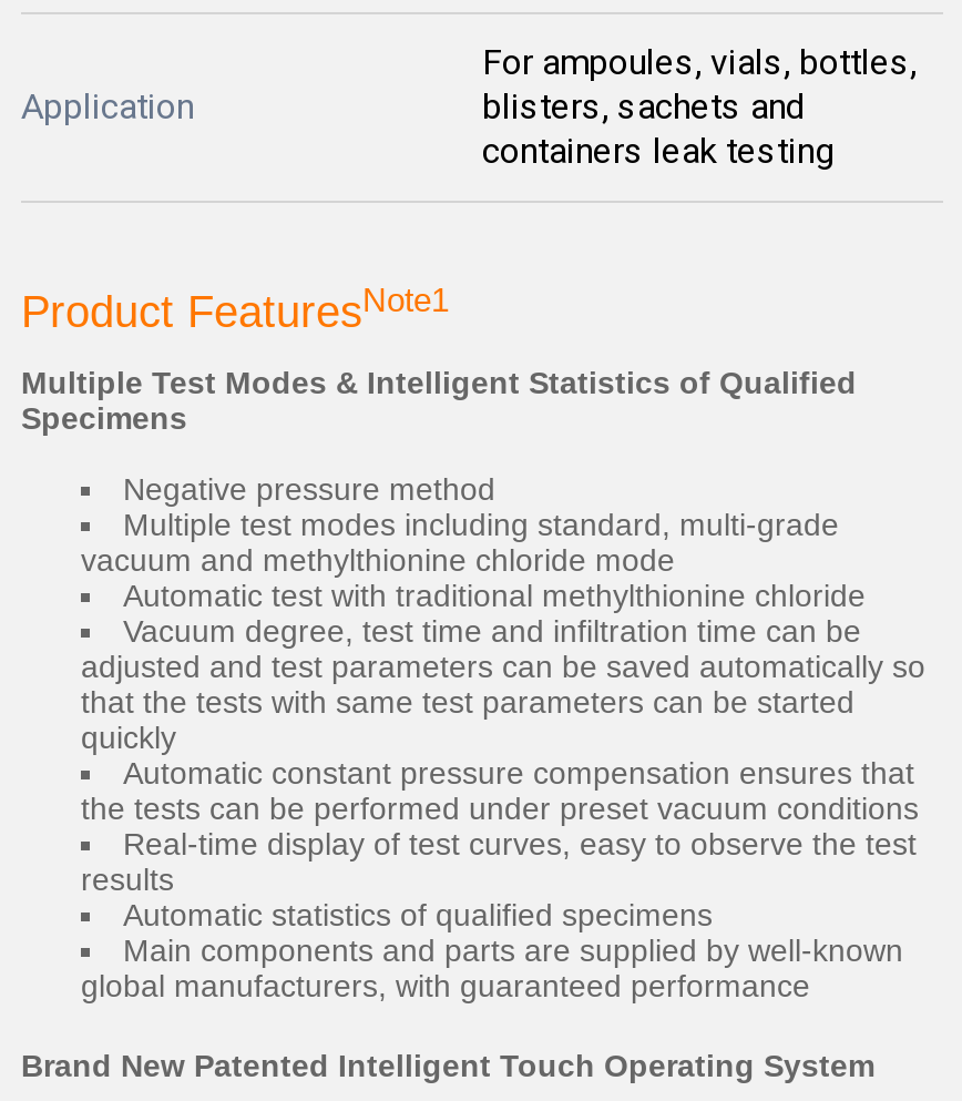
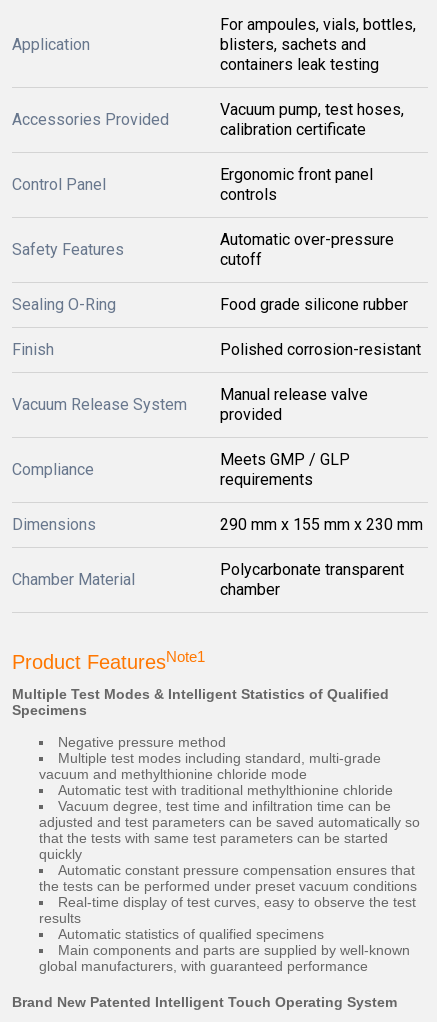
+ Accessories Provided

+ Vacuum pump, test hoses,
+ calibration certificate
+ Control Panel

+ Ergonomic front panel
+ controls
+ Safety Features

+ Automatic over-pressure
+ cutoff
+ Sealing O-Ring
+ Food grade silicone rubber
+ Finish
+ Polished corrosion-resistant
+ Vacuum Release System

+ Manual release valve
+ provided
+ Compliance

+ Meets GMP / GLP
+ requirements
+ Dimensions
+ 290 mm x 155 mm x 230 mm
+ Chamber Material

+ Polycarbonate transparent
+ chamber
